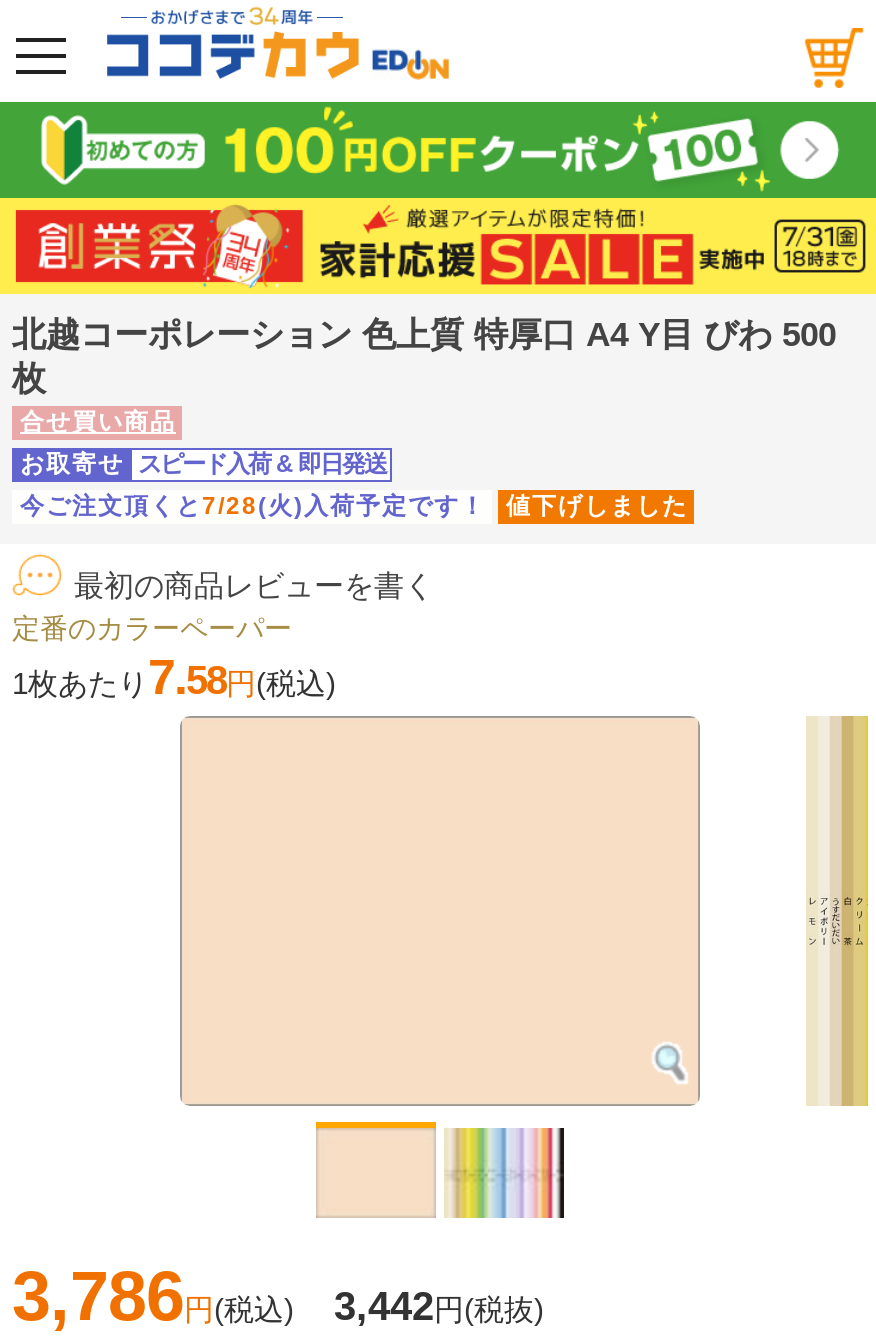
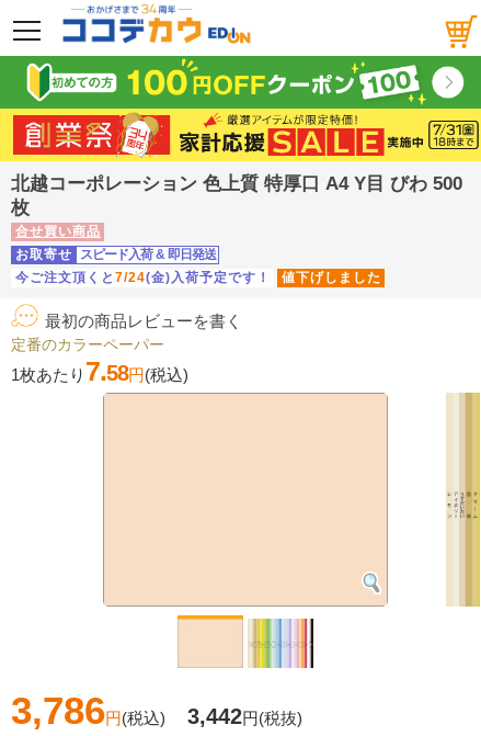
- 今ご注文頂くと7/28(火)入荷予定です！
+ 今ご注文頂くと7/24(金)入荷予定です！
